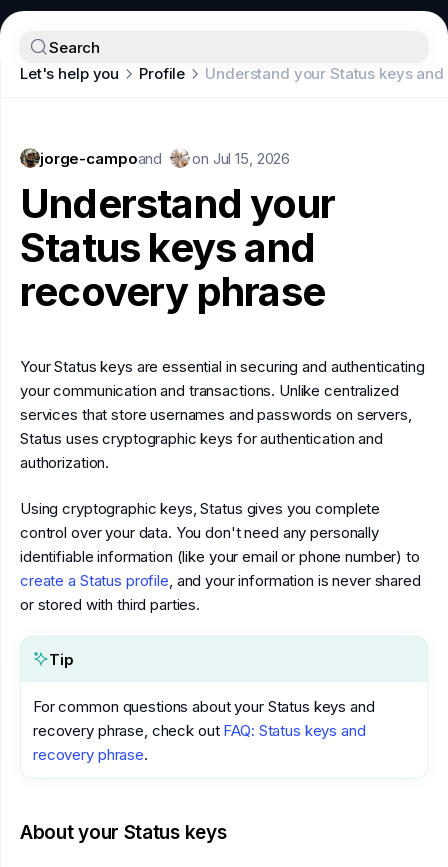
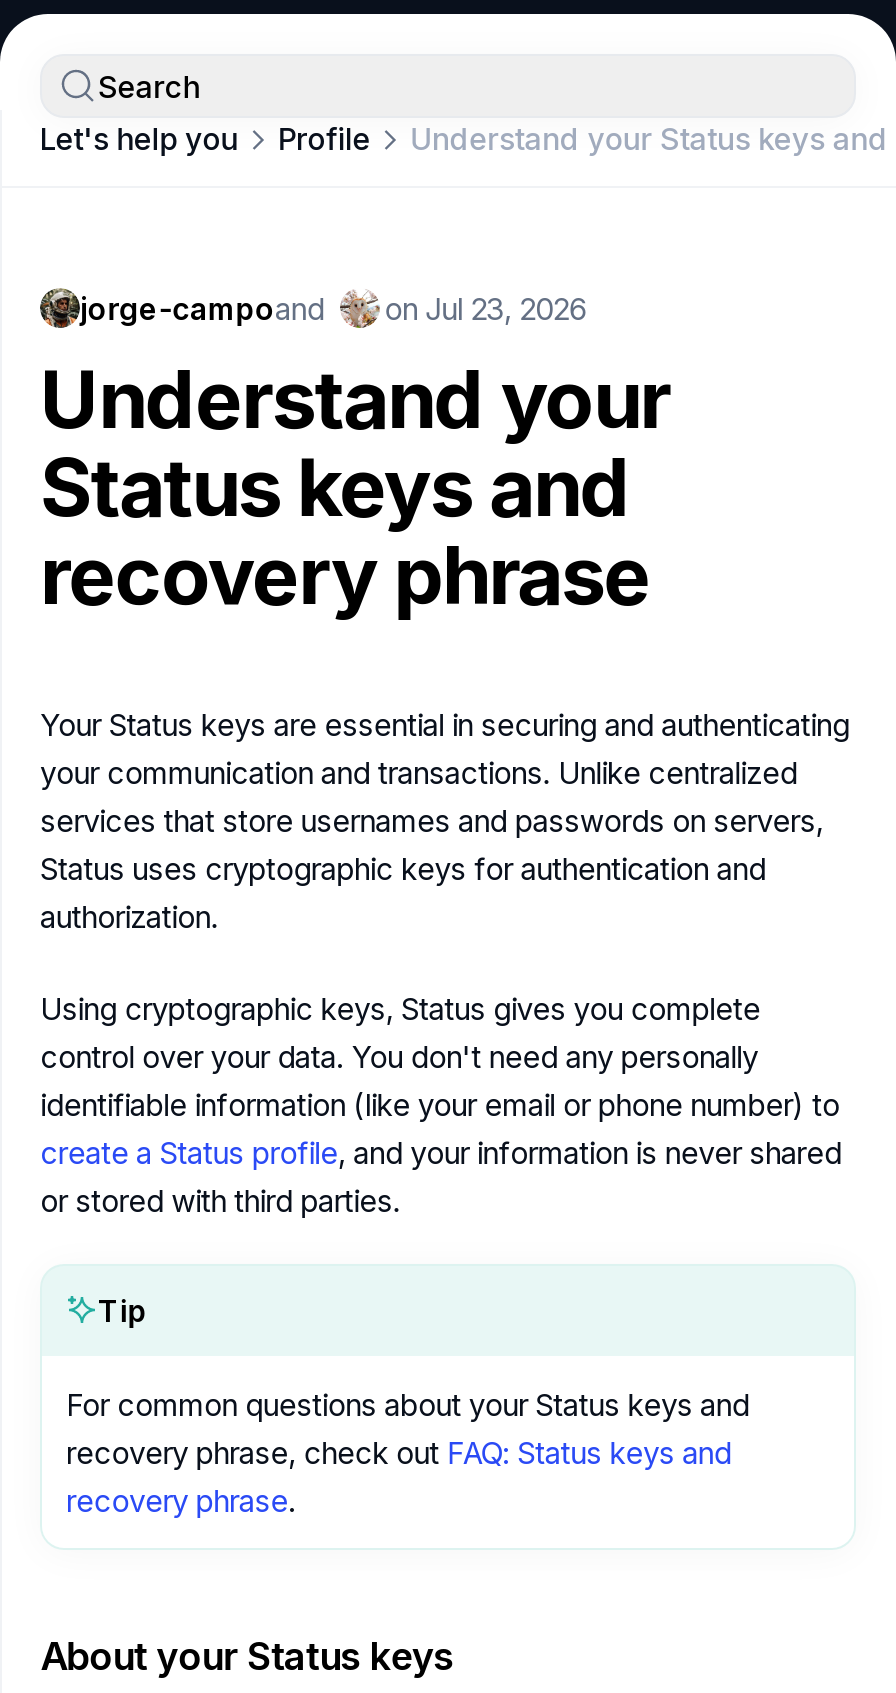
- on Jul 15, 2026
+ on Jul 23, 2026
